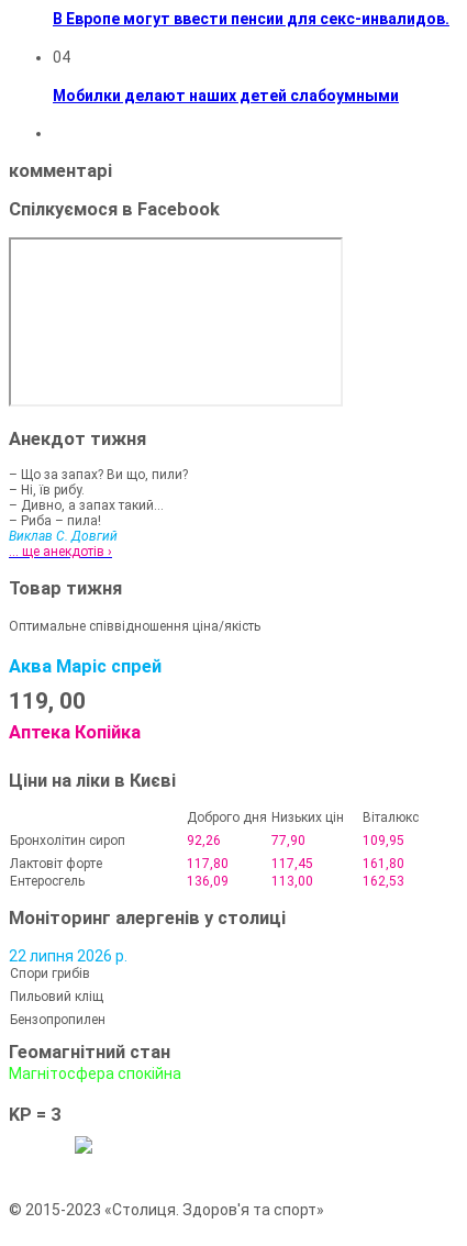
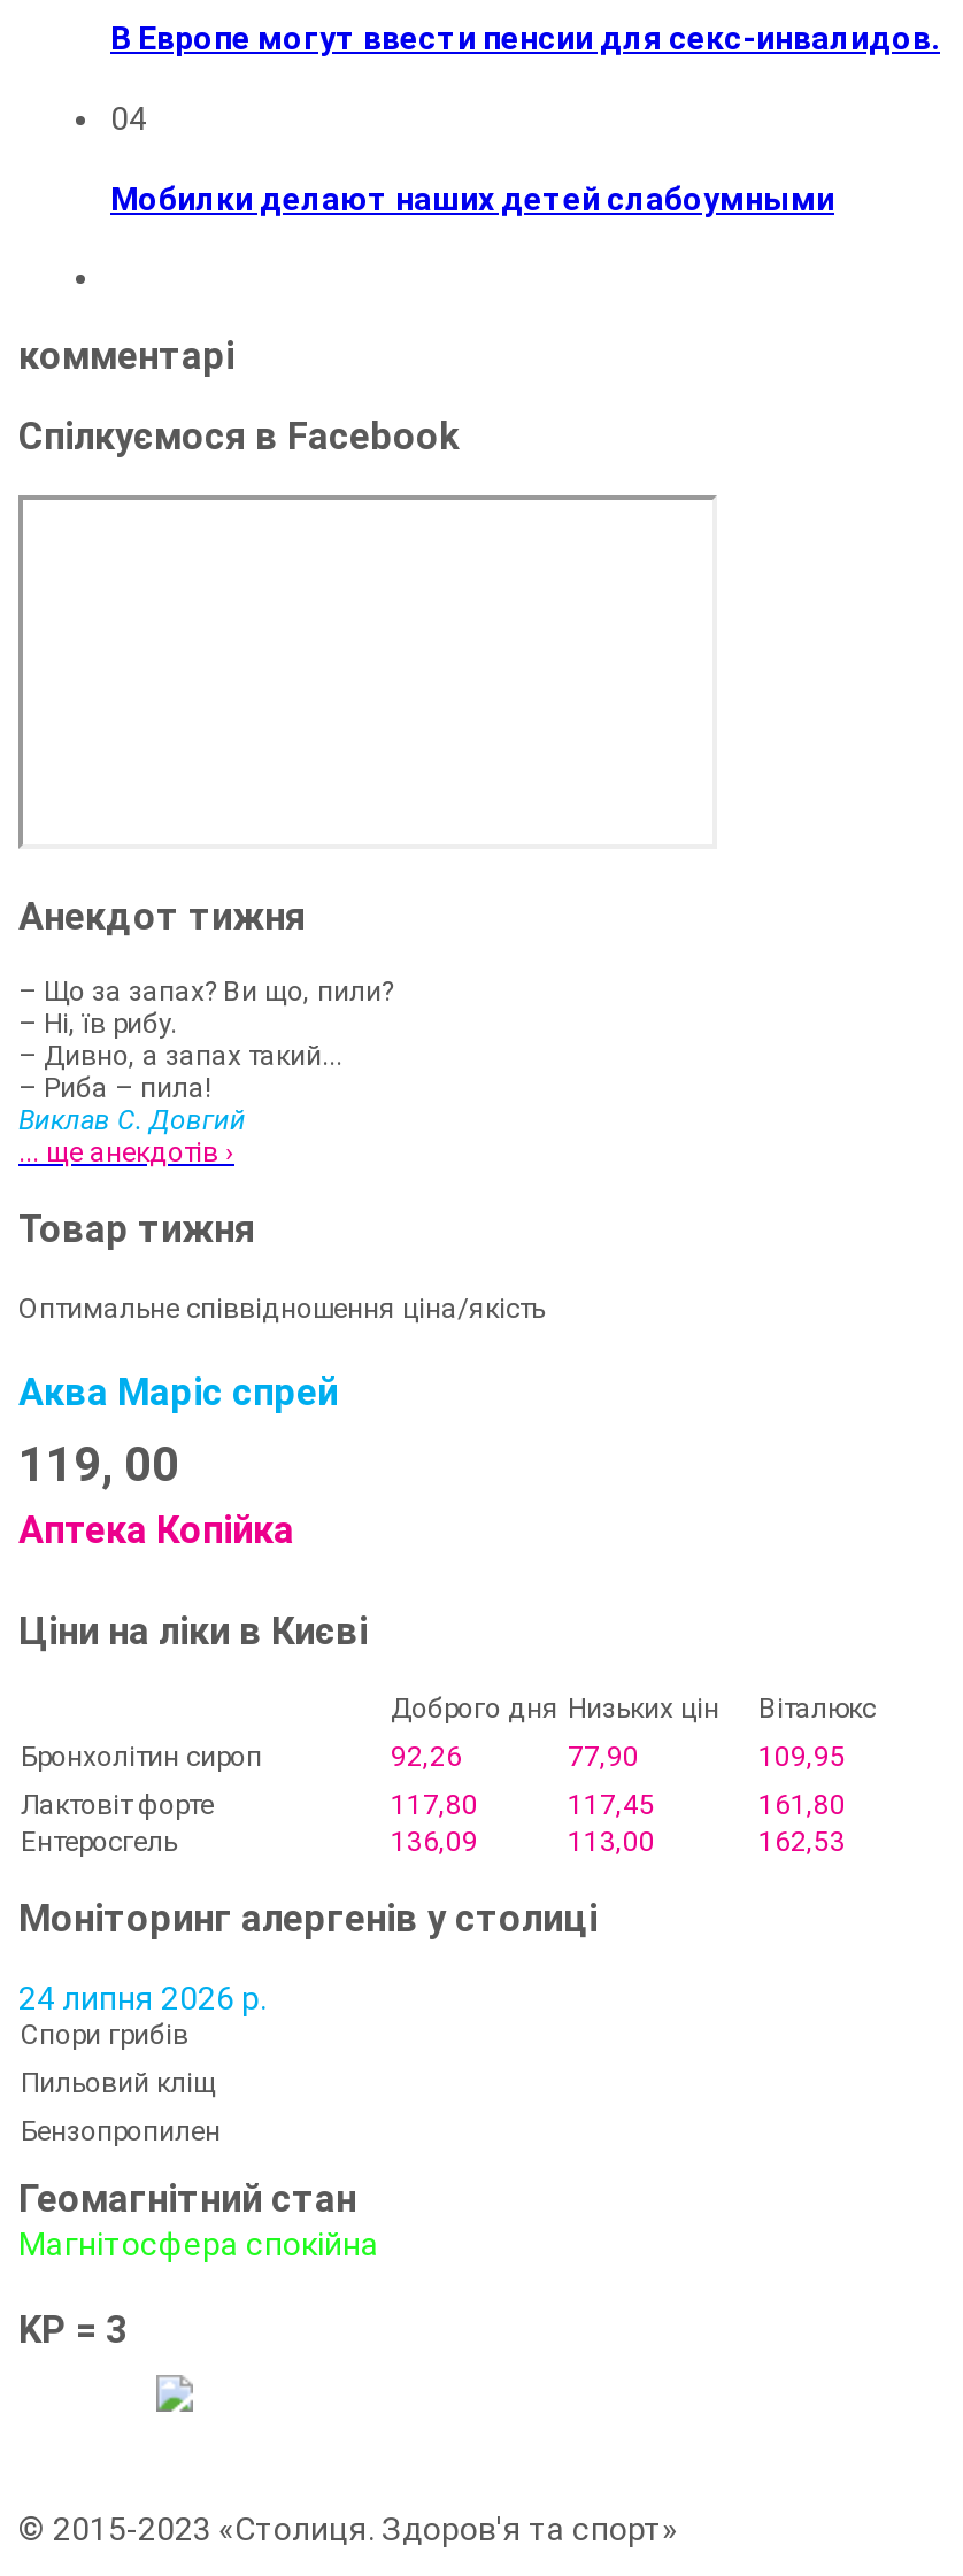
- 22 липня 2026 р.
+ 24 липня 2026 р.
